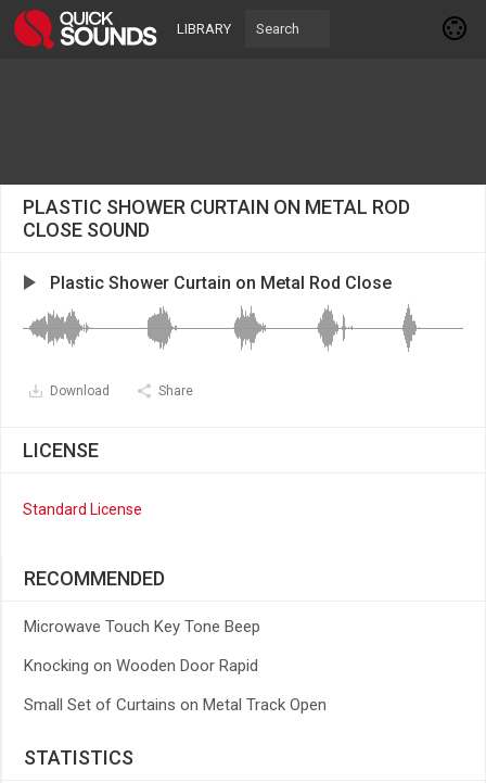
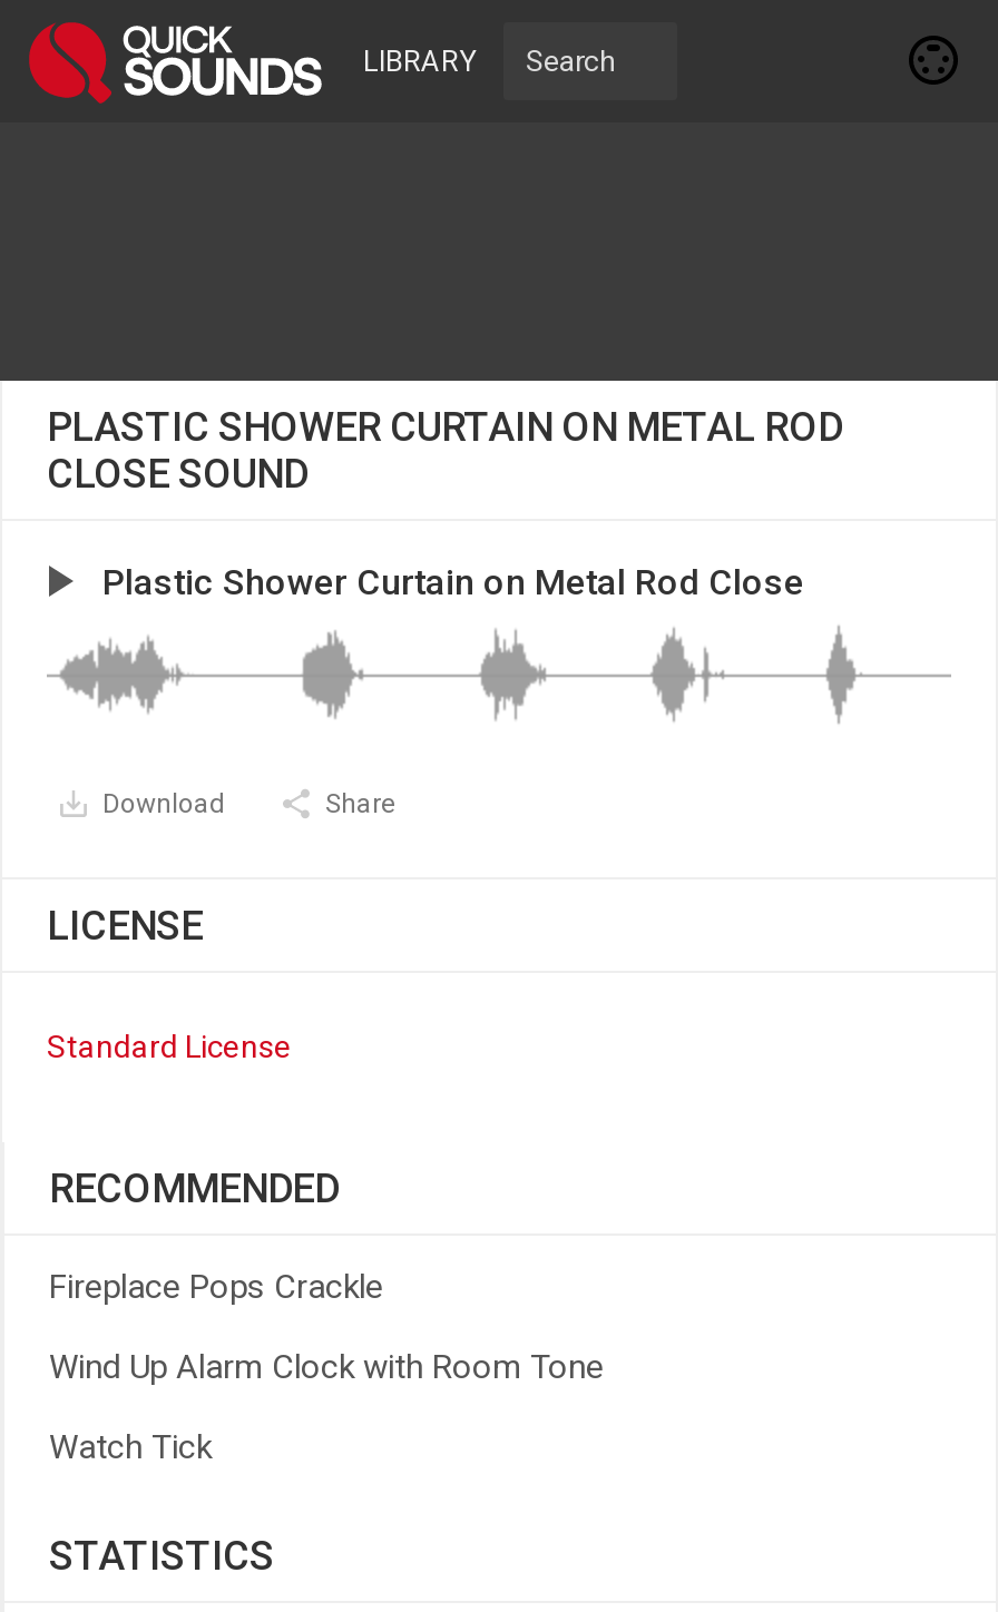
- Microwave Touch Key Tone Beep
+ Fireplace Pops Crackle

- Knocking on Wooden Door Rapid
+ Wind Up Alarm Clock with Room Tone

- Small Set of Curtains on Metal Track Open
+ Watch Tick
